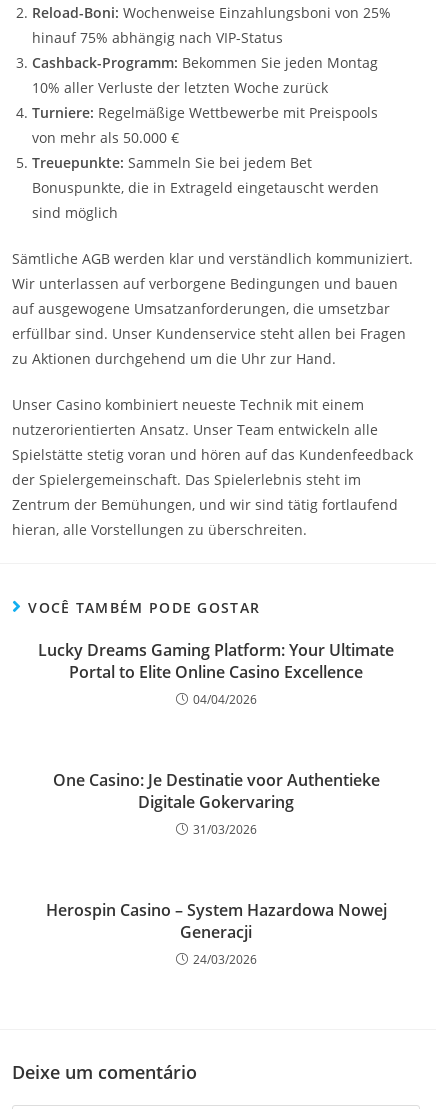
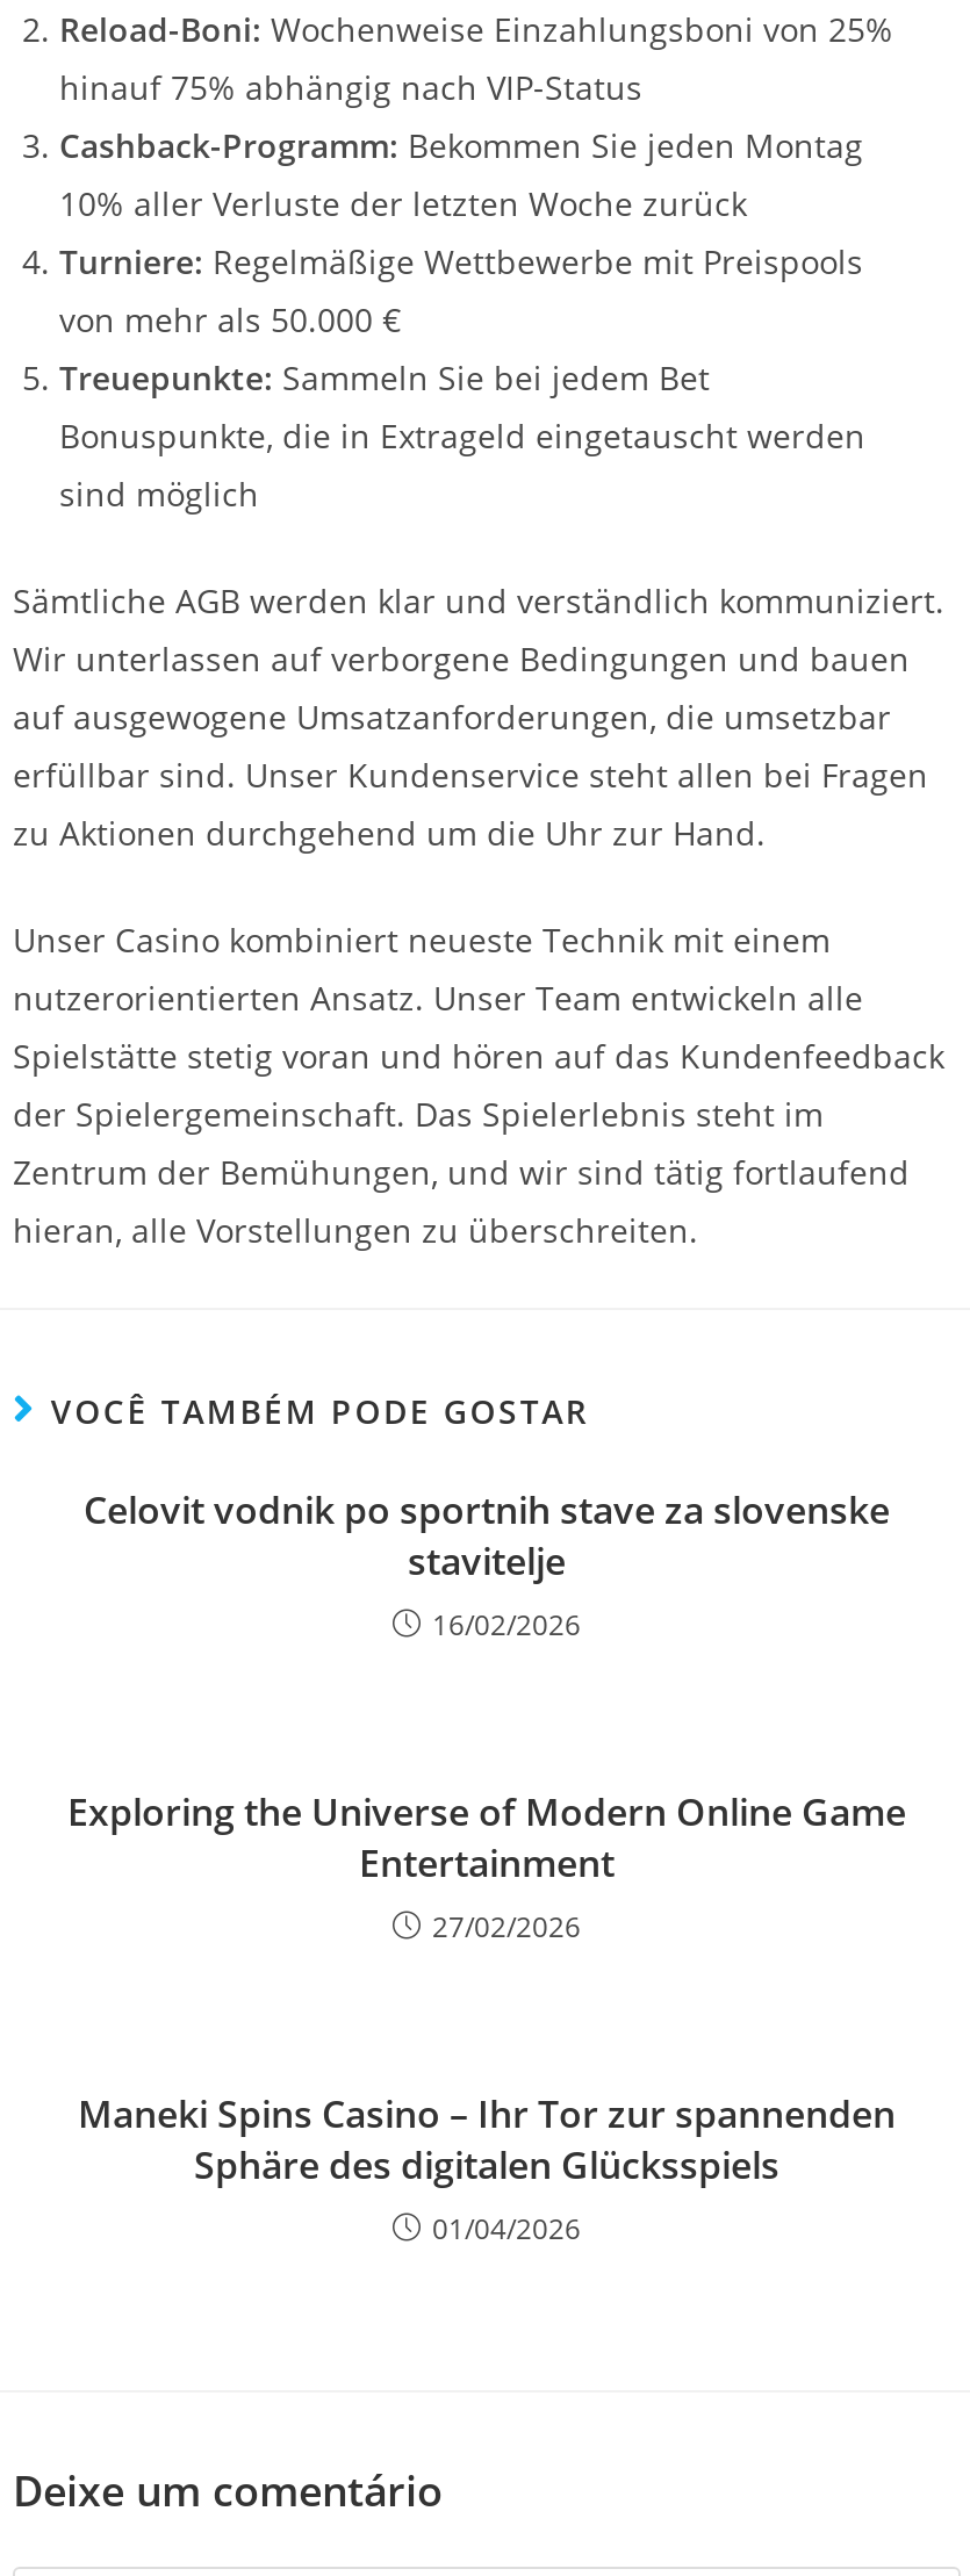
- Lucky Dreams Gaming Platform: Your Ultimate
- Portal to Elite Online Casino Excellence
- 04/04/2026
+ Celovit vodnik po sportnih stave za slovenske
+ stavitelje
+ 16/02/2026

- One Casino: Je Destinatie voor Authentieke
- Digitale Gokervaring
- 31/03/2026
+ Exploring the Universe of Modern Online Game
+ Entertainment
+ 27/02/2026

- Herospin Casino – System Hazardowa Nowej
- Generacji
- 24/03/2026
+ Maneki Spins Casino – Ihr Tor zur spannenden
+ Sphäre des digitalen Glücksspiels
+ 01/04/2026
